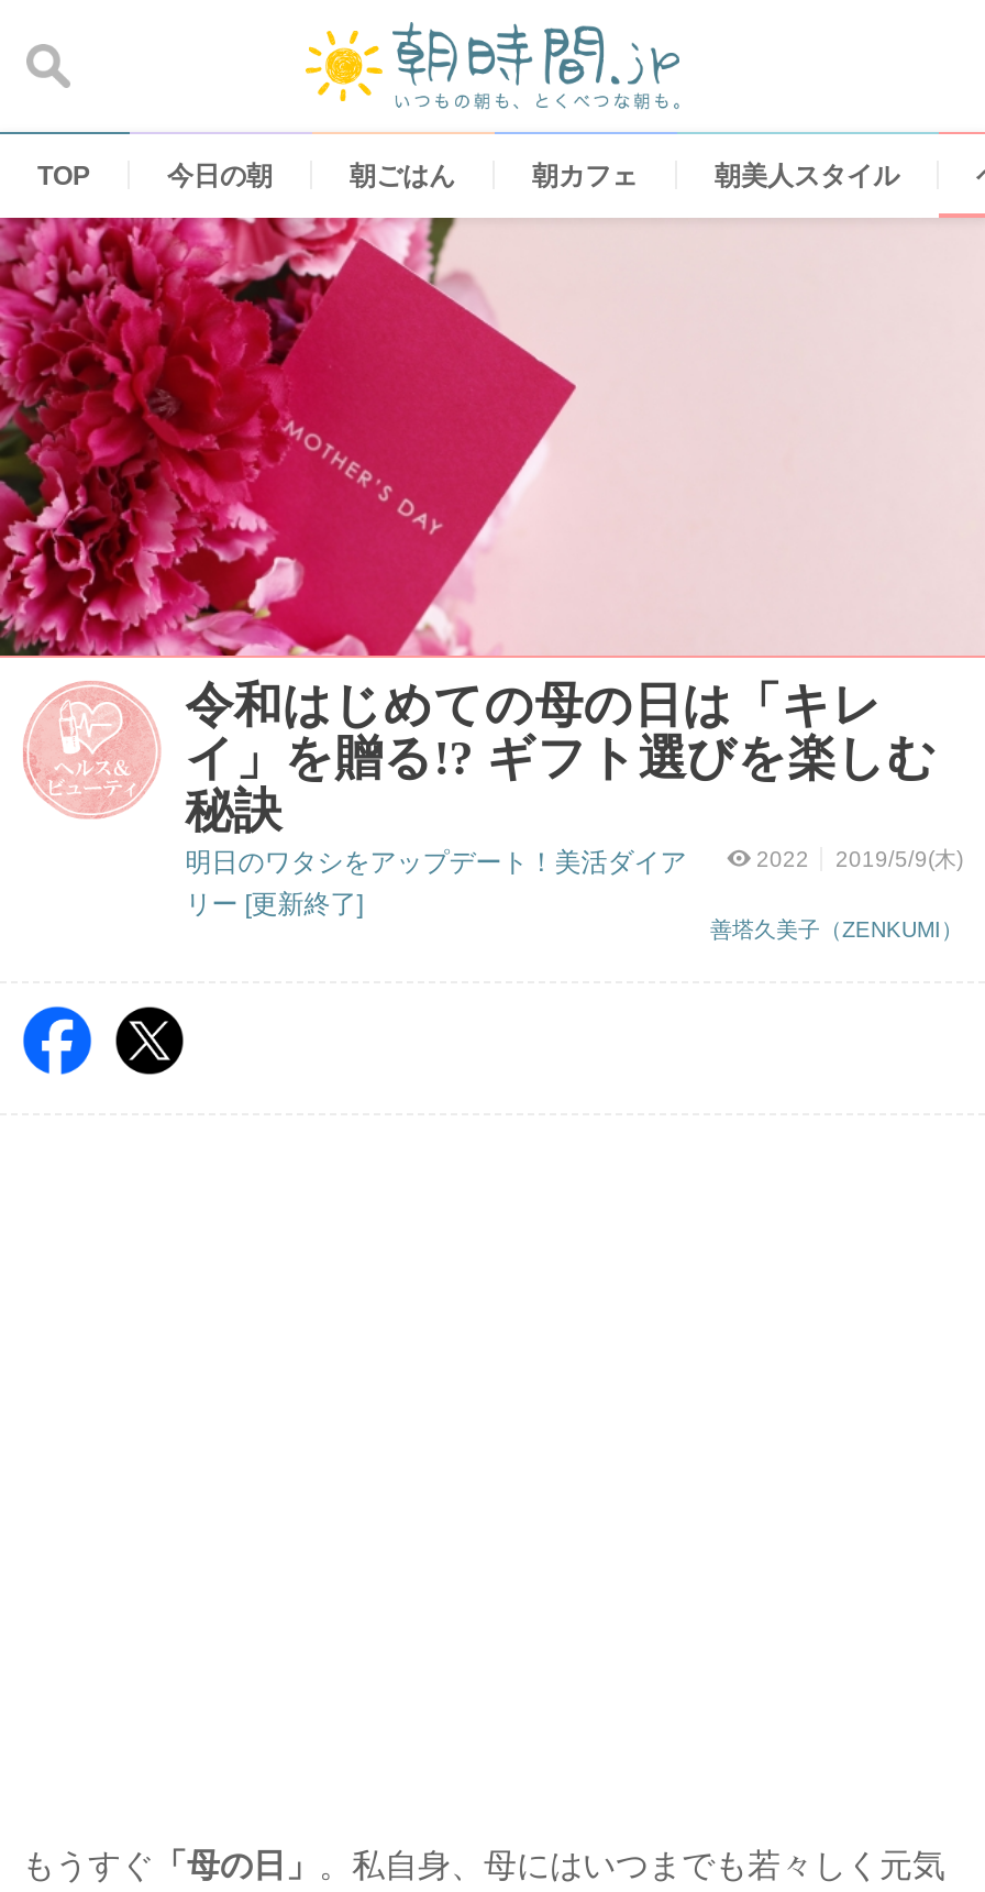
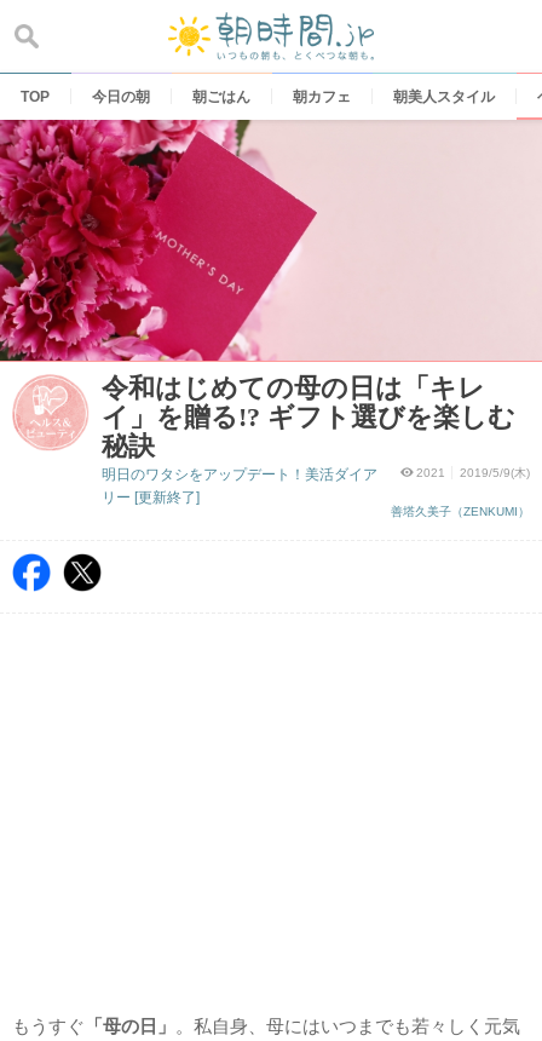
- 2022 2019/5/9(木)
+ 2021 2019/5/9(木)
